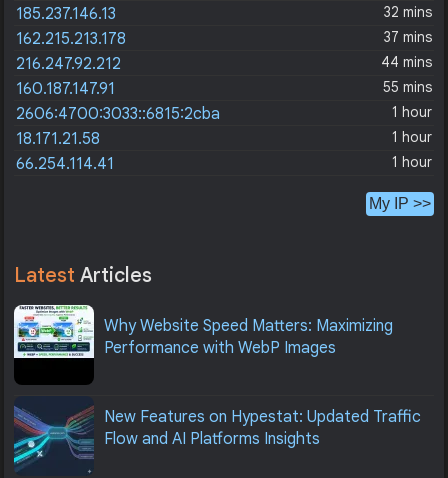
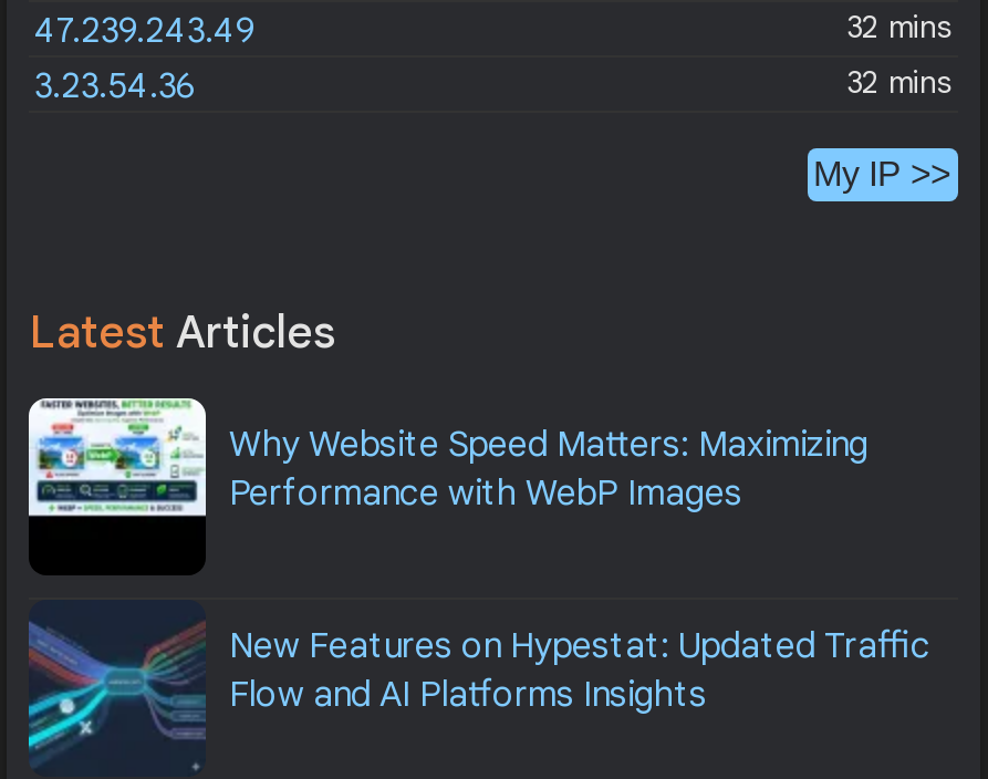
- 185.237.146.13
+ 47.239.243.49

- 162.215.213.178
- 37 mins
- 216.247.92.212
- 44 mins
- 160.187.147.91
- 55 mins
- 2606:4700:3033::6815:2cba
- 1 hour
- 18.171.21.58
- 1 hour
- 66.254.114.41
- 1 hour
+ 3.23.54.36
+ 32 mins
